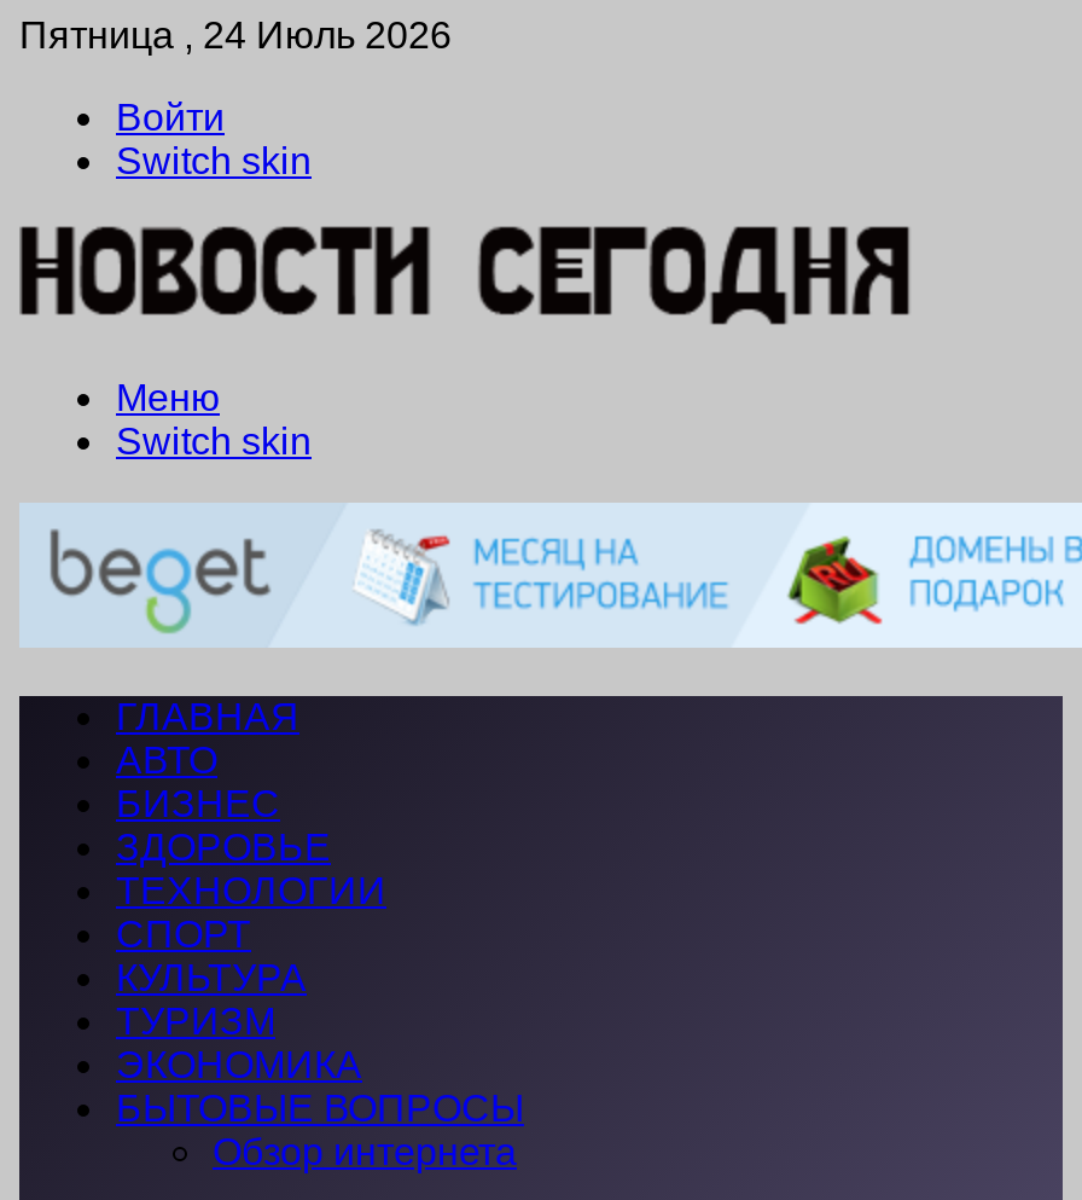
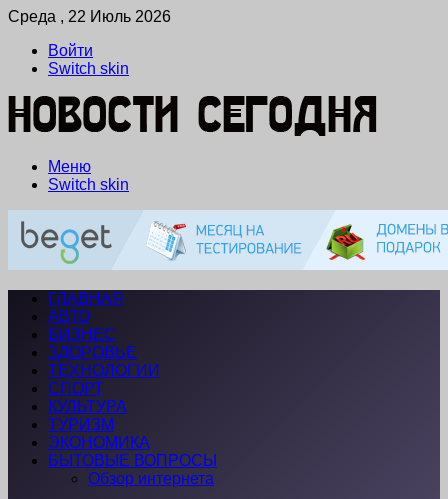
- Пятница , 24 Июль 2026
+ Среда , 22 Июль 2026
